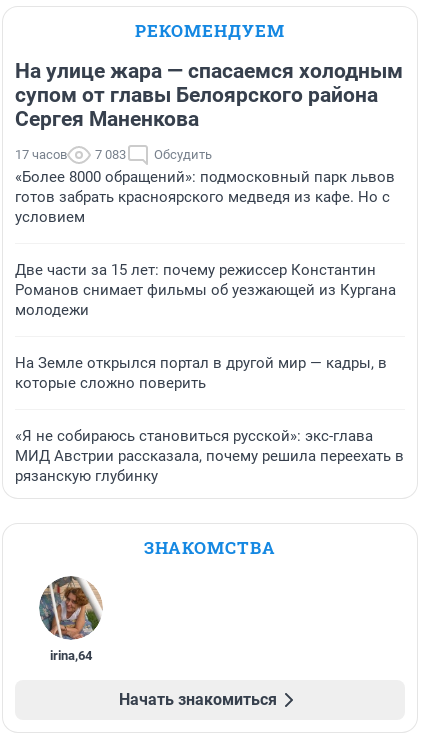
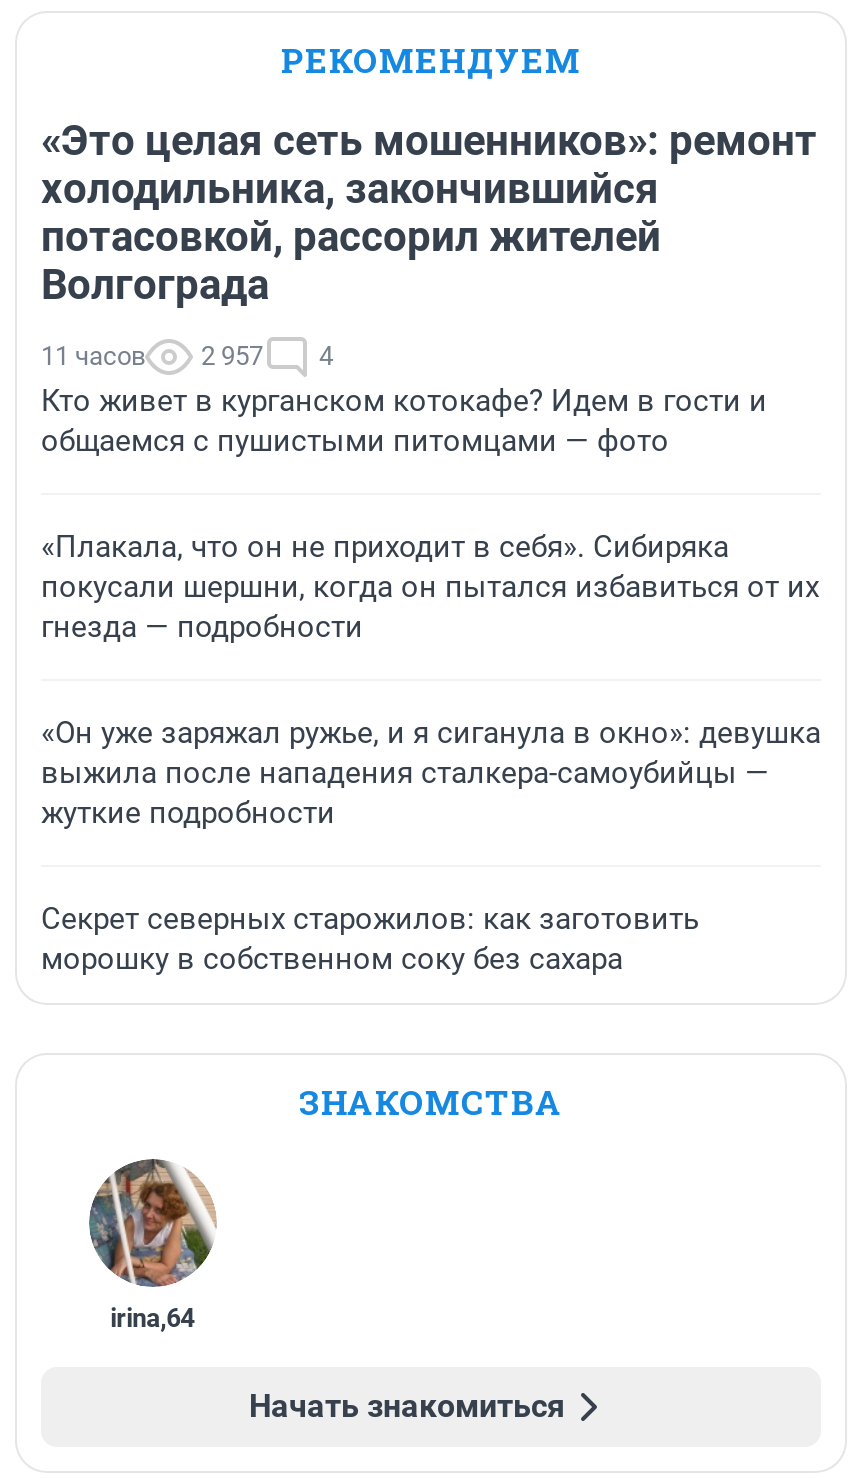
- На улице жара — спасаемся холодным
- супом от главы Белоярского района
- Сергея Маненкова
+ «Это целая сеть мошенников»: ремонт
+ холодильника, закончившийся
+ потасовкой, рассорил жителей
+ Волгограда

- 17 часов
- 7 083
- Обсудить
- «Более 8000 обращений»: подмосковный парк львов
- готов забрать красноярского медведя из кафе. Но с
- условием
+ 11 часов
+ 2 957
+ 4
+ Кто живет в курганском котокафе? Идем в гости и
+ общаемся с пушистыми питомцами — фото

- Две части за 15 лет: почему режиссер Константин
- Романов снимает фильмы об уезжающей из Кургана
- молодежи
+ «Плакала, что он не приходит в себя». Сибиряка
+ покусали шершни, когда он пытался избавиться от их
+ гнезда — подробности

- На Земле открылся портал в другой мир — кадры, в
- которые сложно поверить
+ «Он уже заряжал ружье, и я сиганула в окно»: девушка
+ выжила после нападения сталкера-самоубийцы —
+ жуткие подробности

- «Я не собираюсь становиться русской»: экс-глава
- МИД Австрии рассказала, почему решила переехать в
- рязанскую глубинку
+ Секрет северных старожилов: как заготовить
+ морошку в собственном соку без сахара
